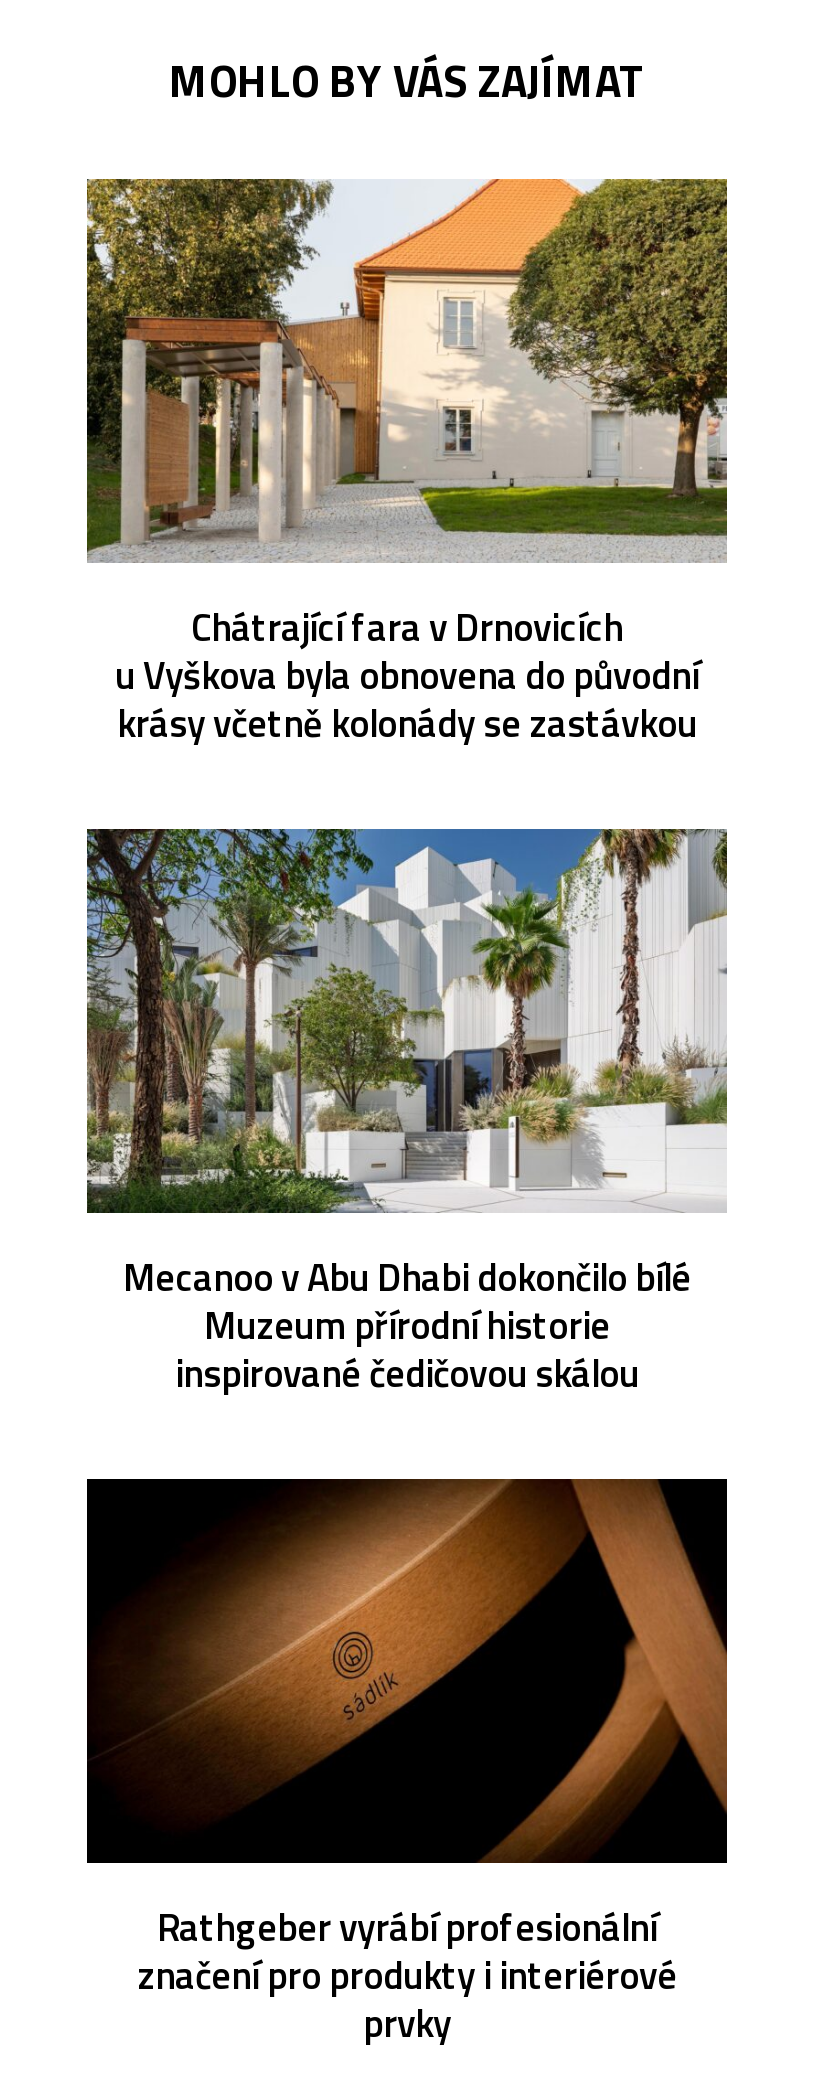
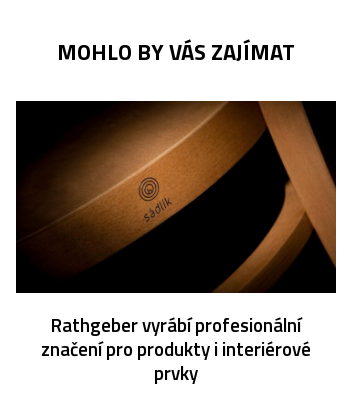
- [image]
- Chátrající fara v Drnovicích
- u Vyškova byla obnovena do původní
- krásy včetně kolonády se zastávkou

- [image]
- Mecanoo v Abu Dhabi dokončilo bílé
- Muzeum přírodní historie
- inspirované čedičovou skálou
